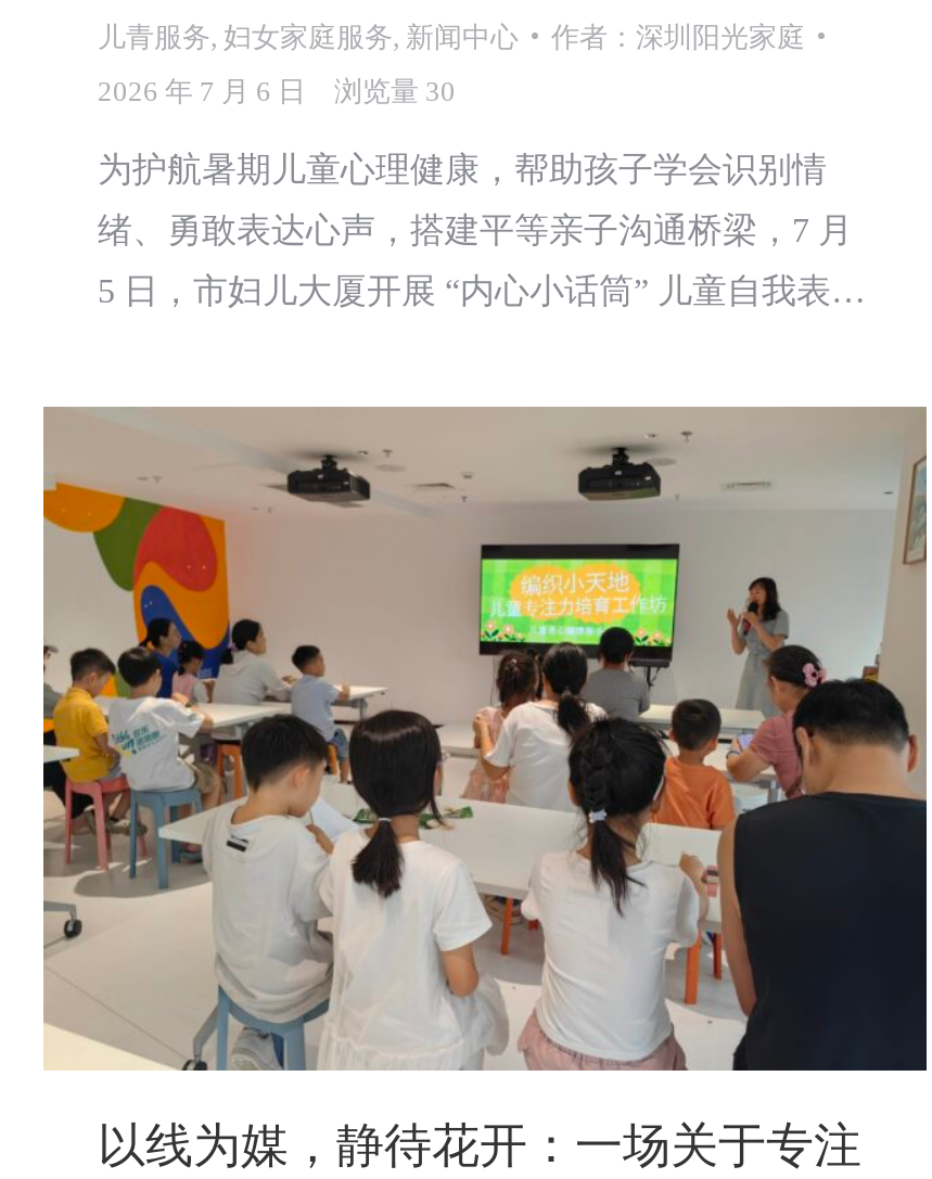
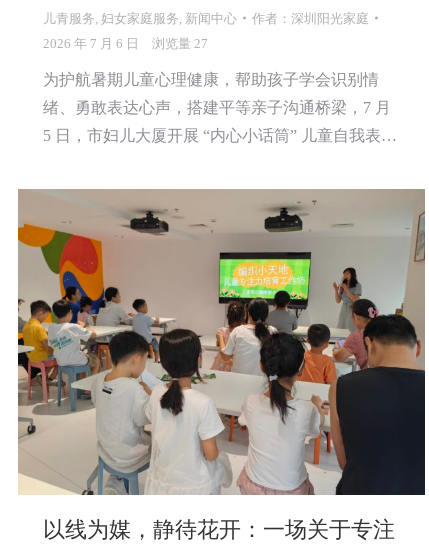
- 2026 年 7 月 6 日浏览量 30
+ 2026 年 7 月 6 日浏览量 27
